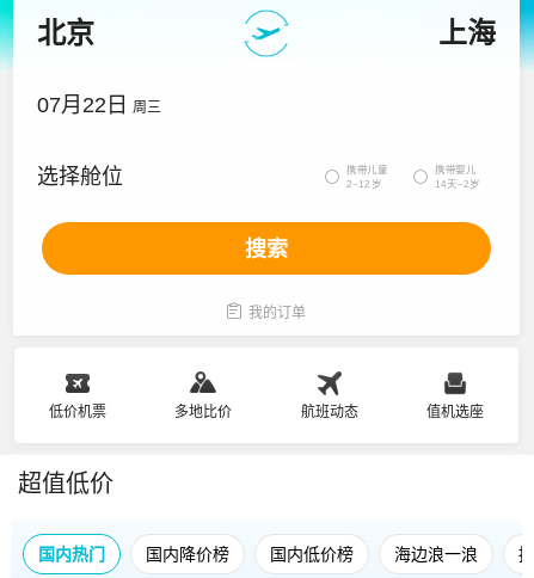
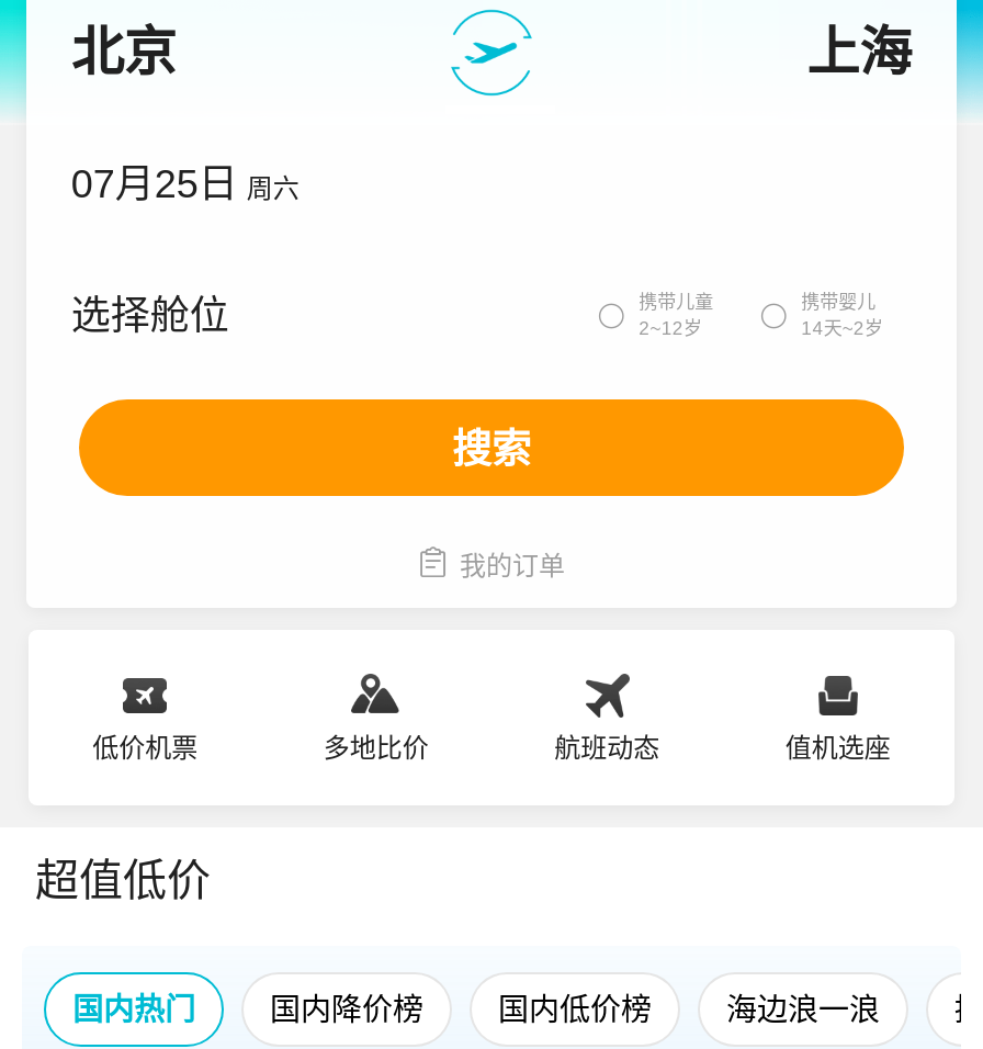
- 07月22日 周三
+ 07月25日 周六
